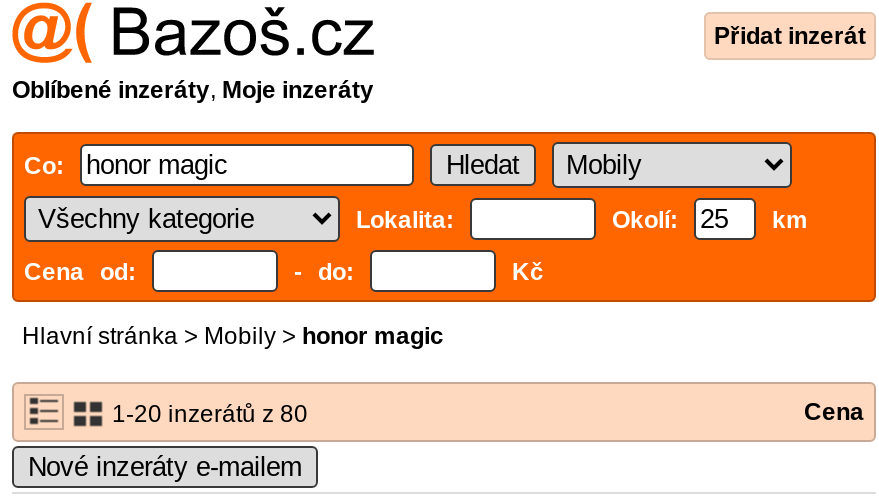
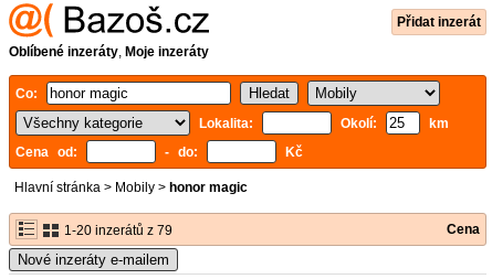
- 1-20 inzerátů z 80
+ 1-20 inzerátů z 79
